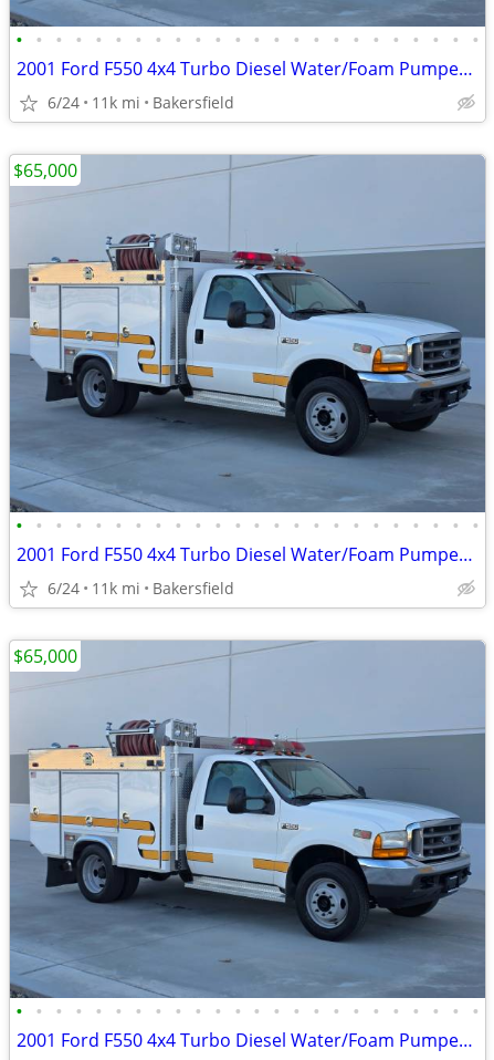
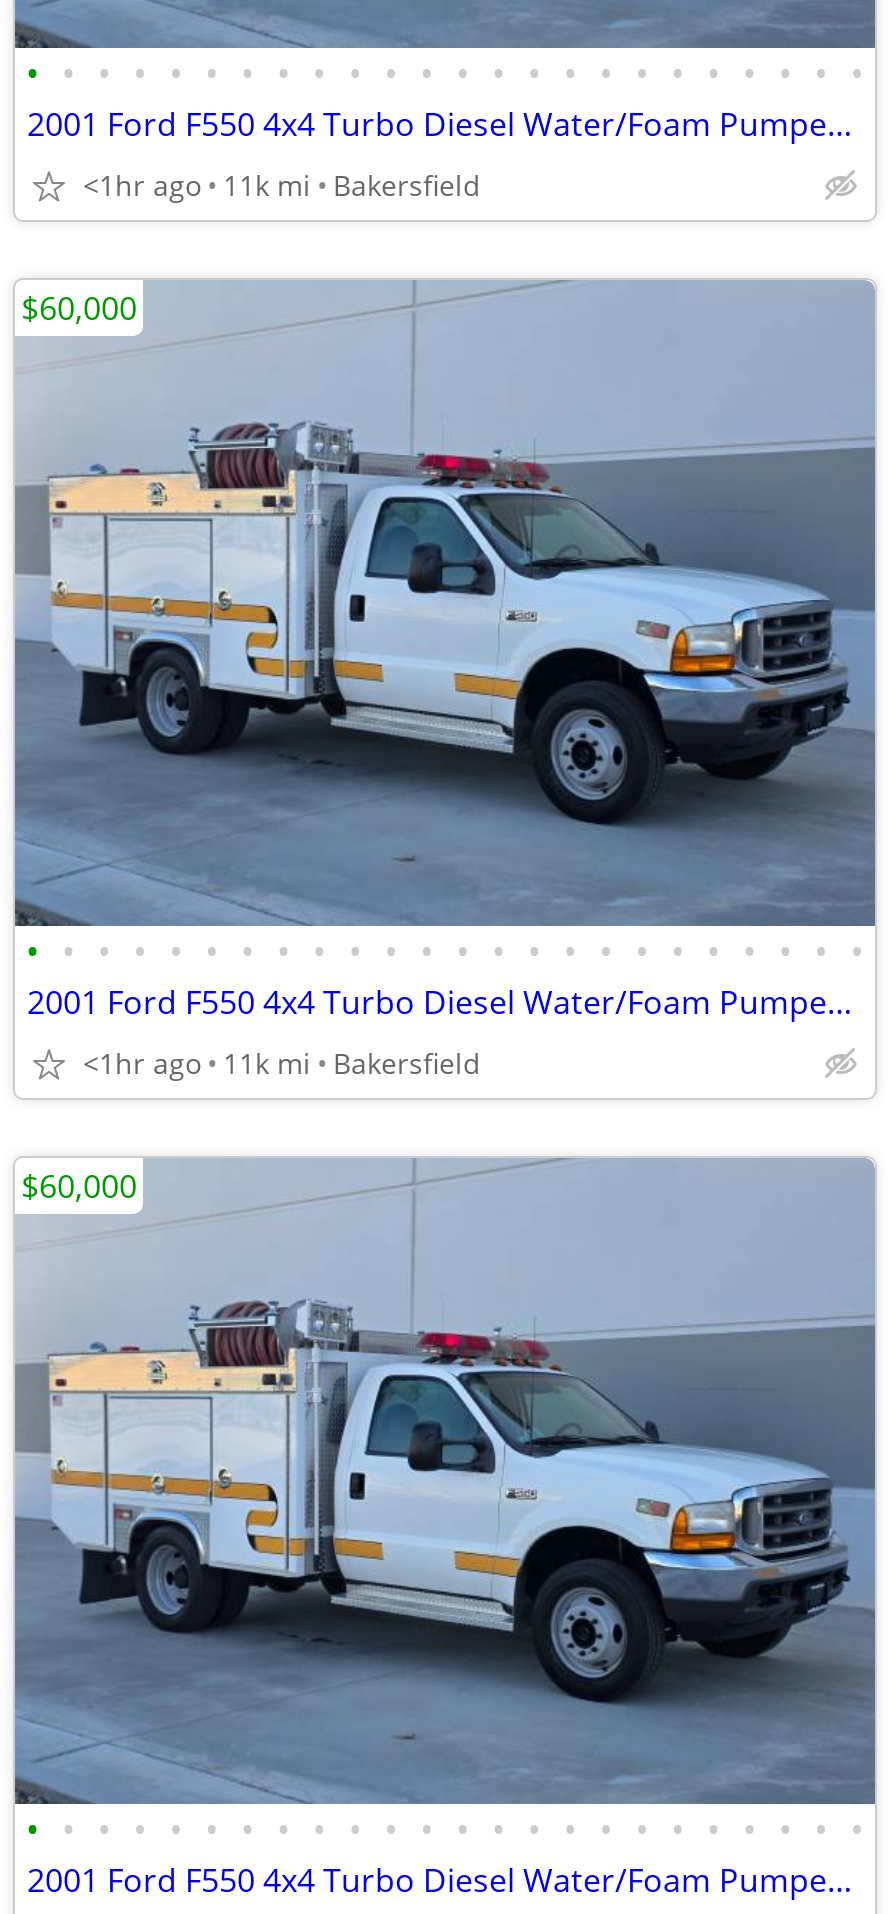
- 6/24 11k mi Bakersfield
+ <1hr ago 11k mi Bakersfield

- $65,000
+ $60,000

- 6/24 11k mi Bakersfield
+ <1hr ago 11k mi Bakersfield

- $65,000
+ $60,000
